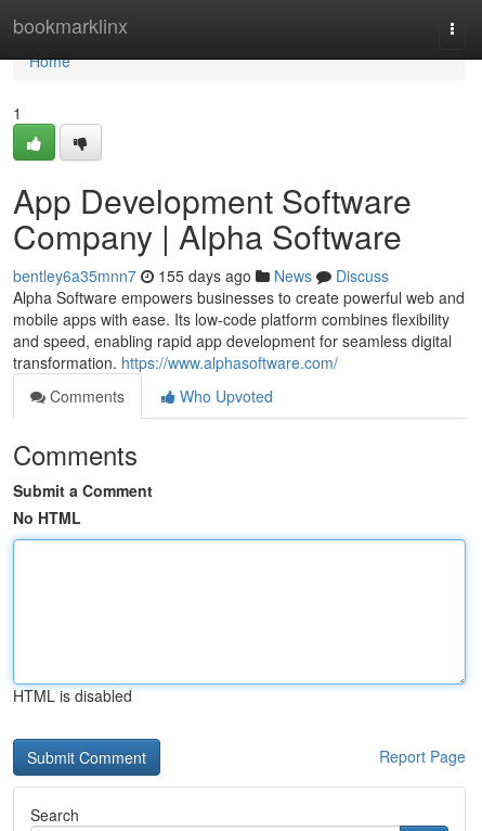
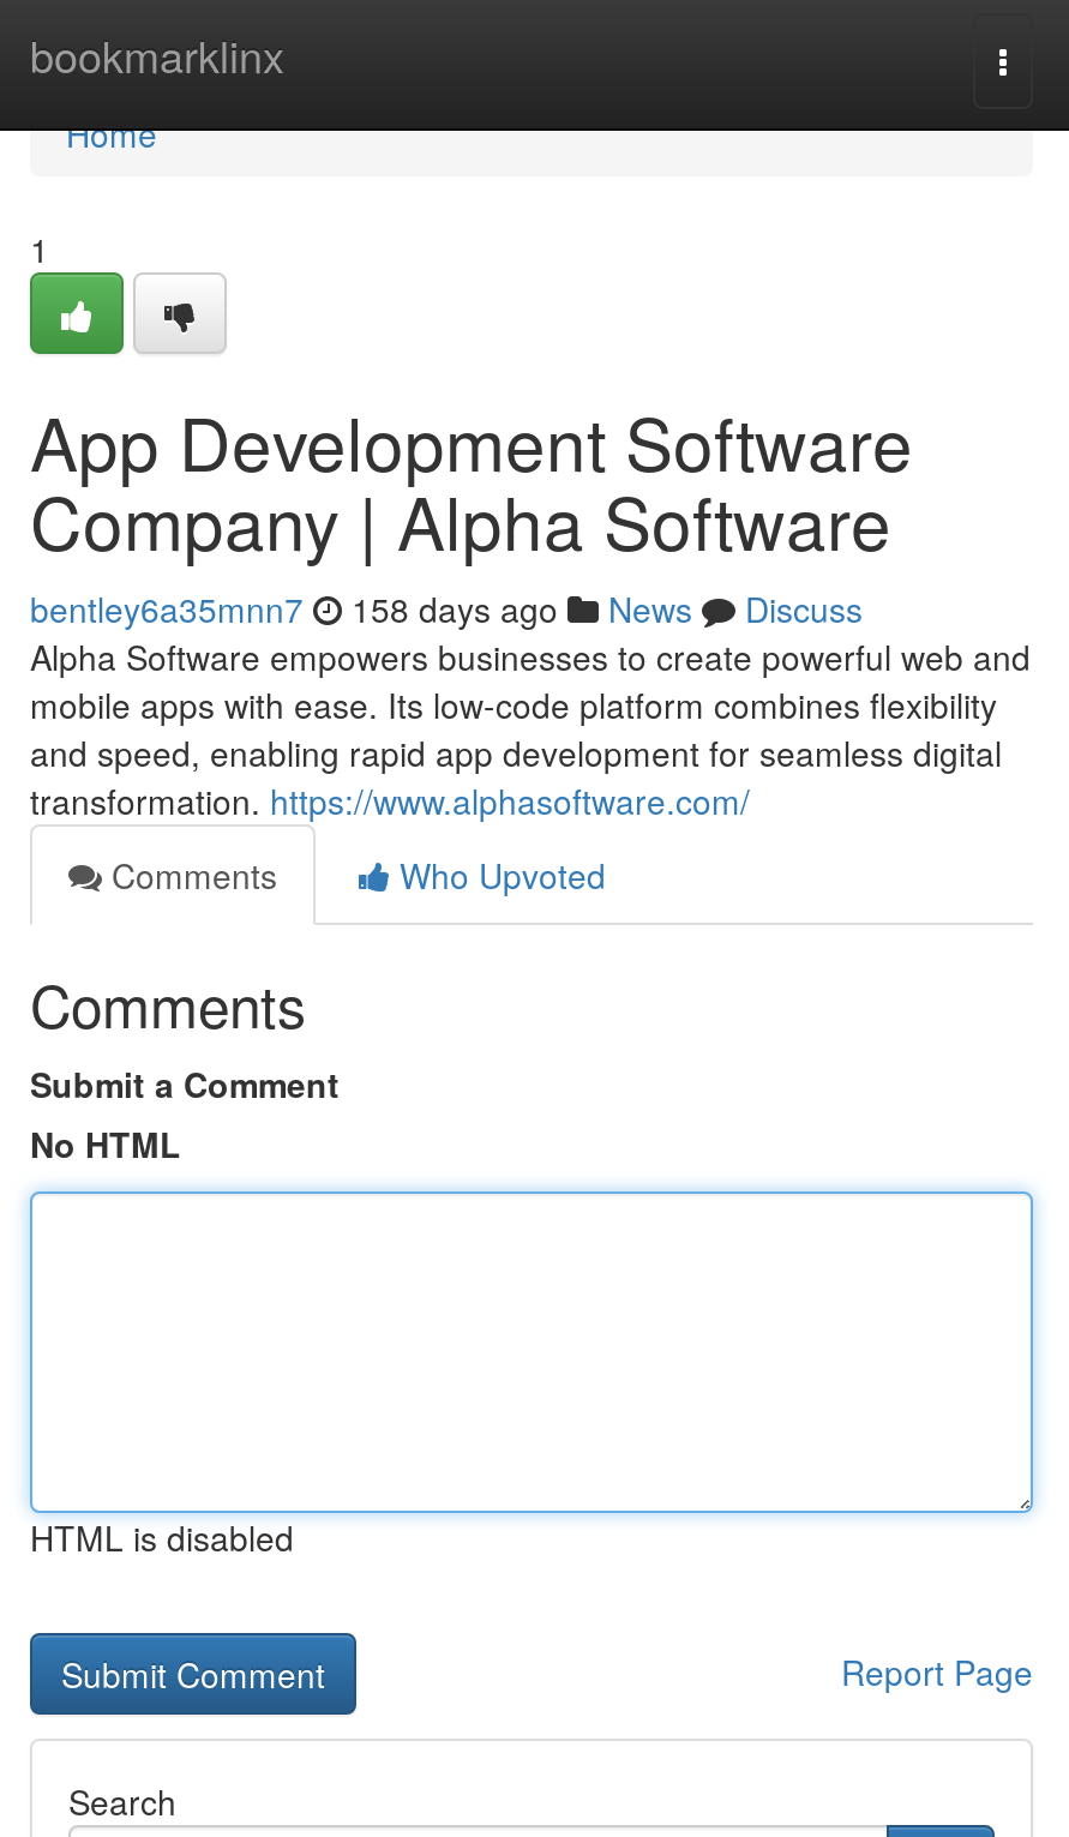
- bentley6a35mnn7 155 days ago News Discuss
+ bentley6a35mnn7 158 days ago News Discuss
